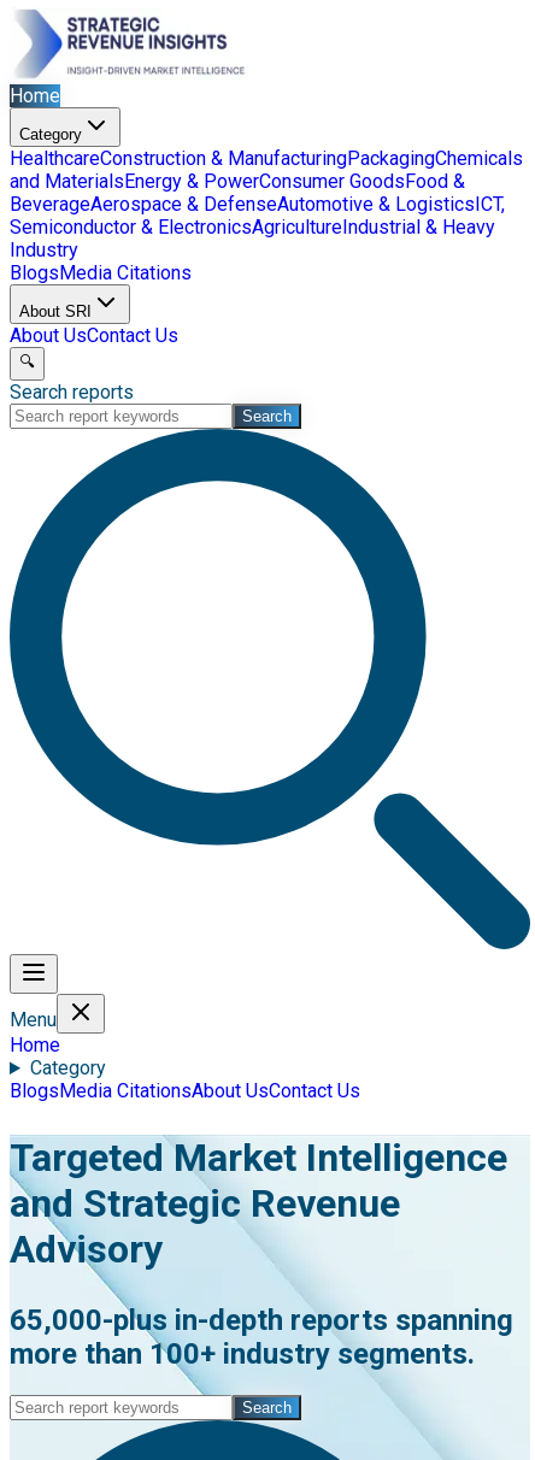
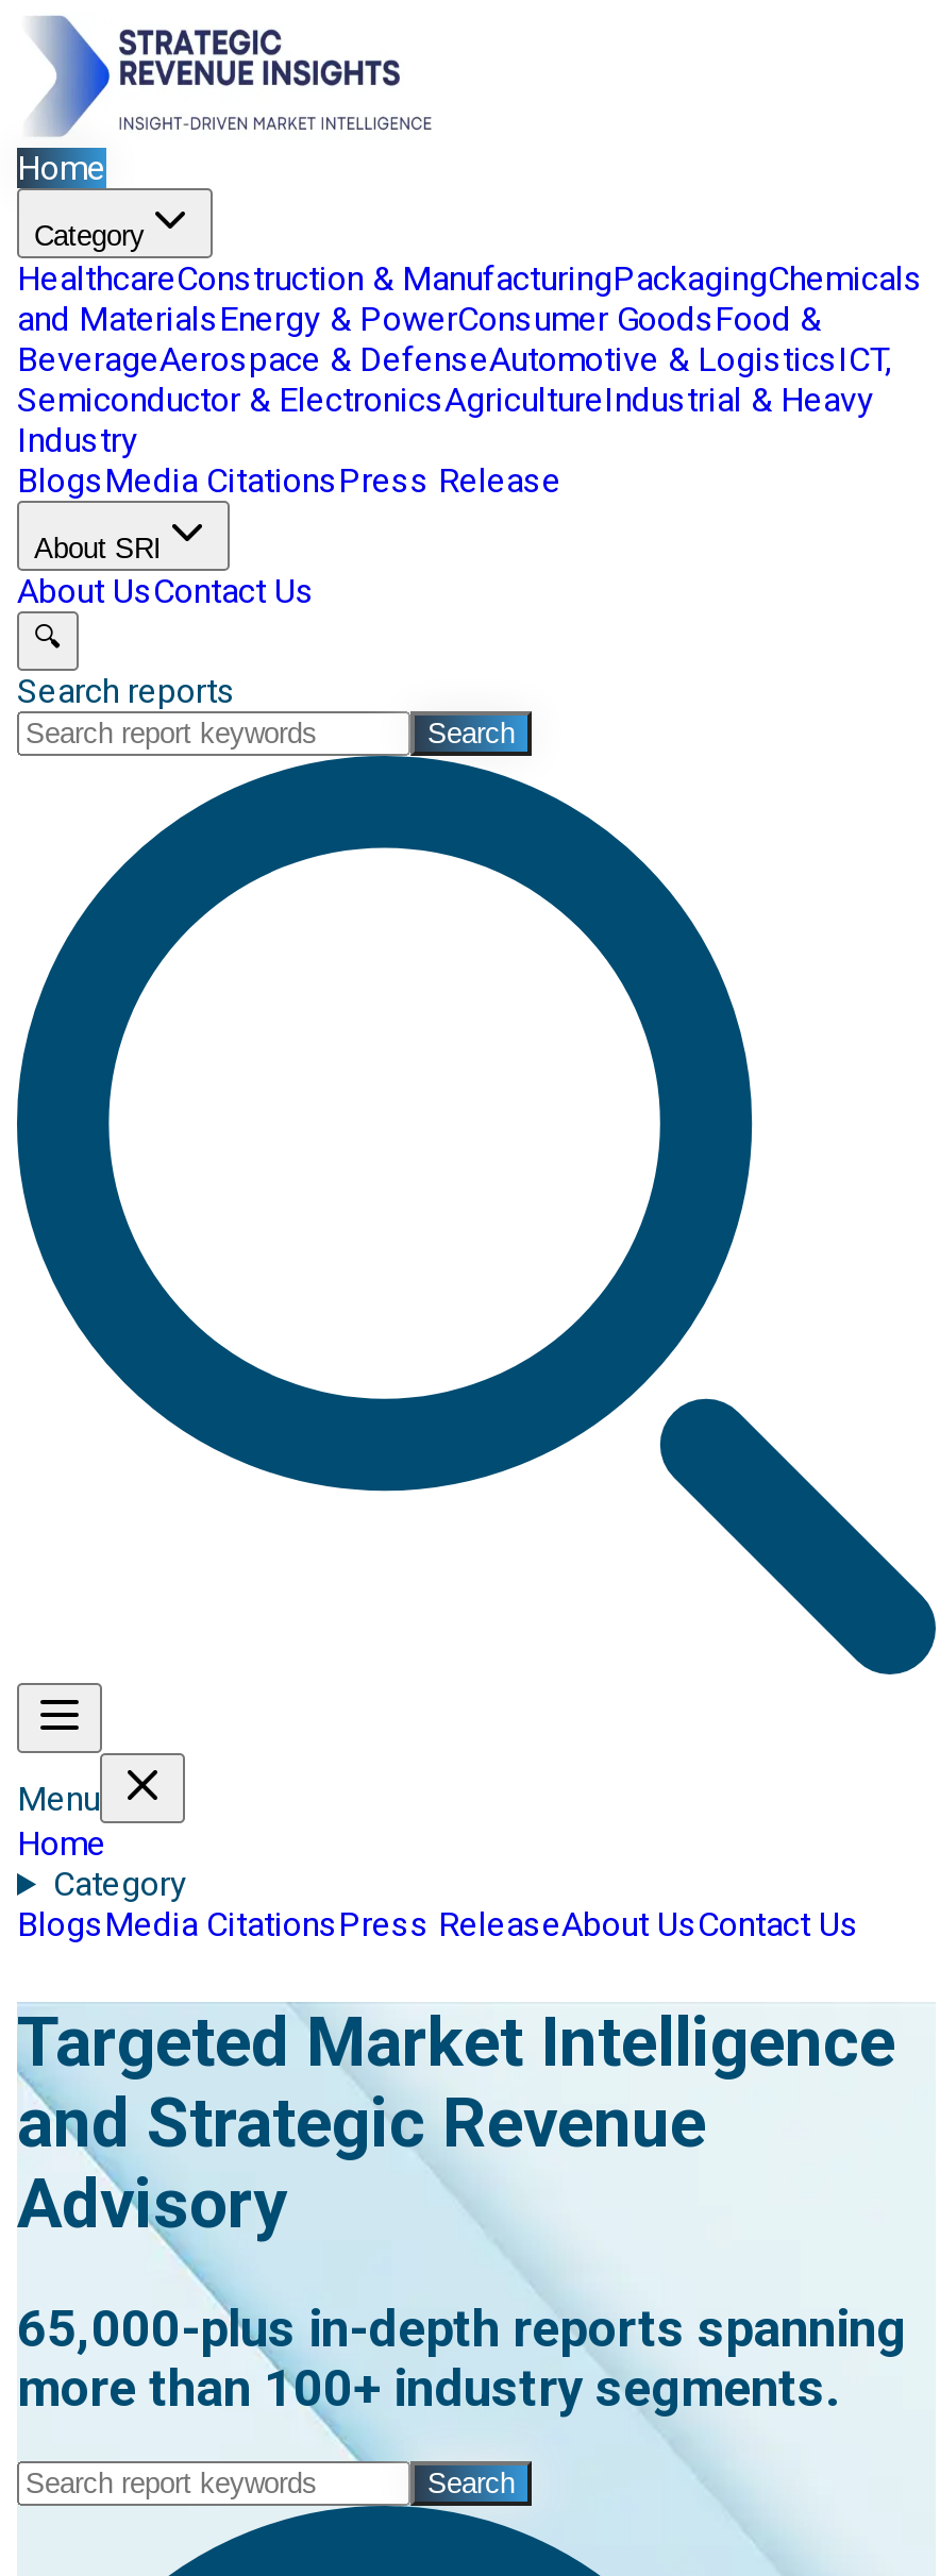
- BlogsMedia Citations
+ Blogs Media Citations Press Release

- BlogsMedia CitationsAbout UsContact Us
+ Blogs Media Citations Press ReleaseAbout UsContact Us
